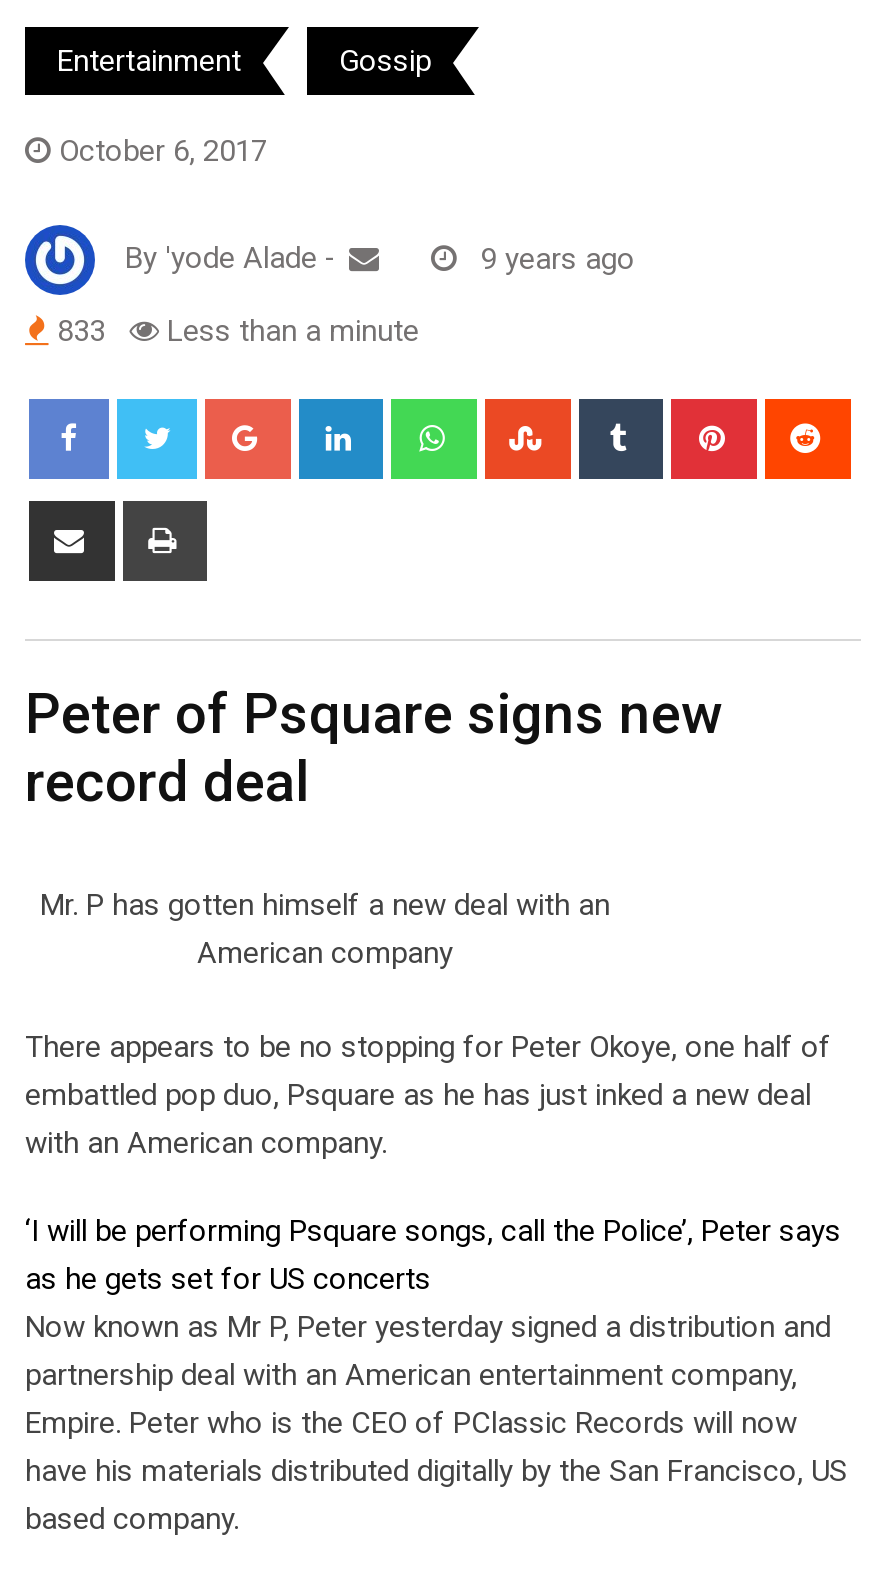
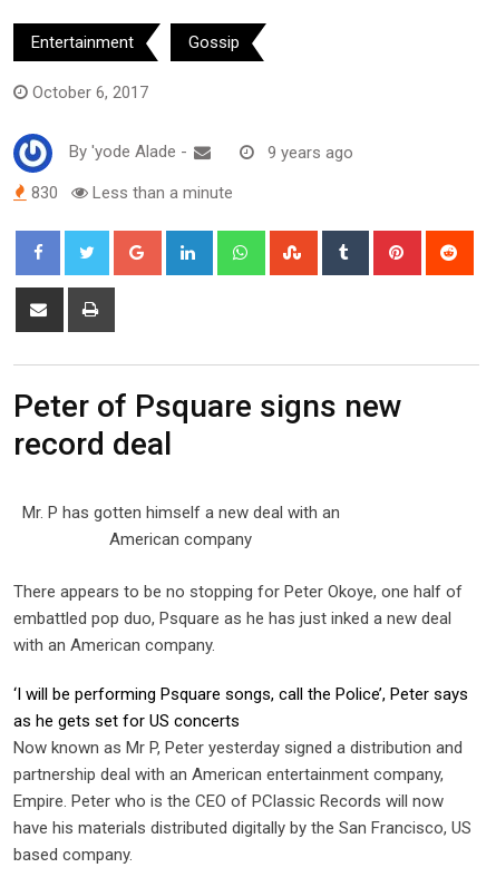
- 833 Less than a minute
+ 830 Less than a minute
